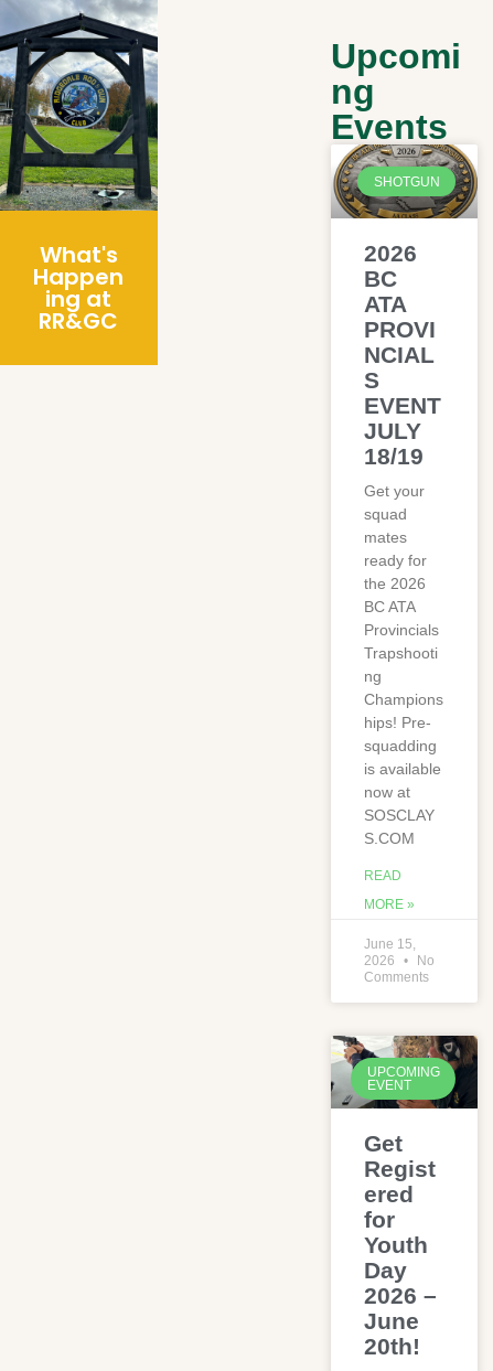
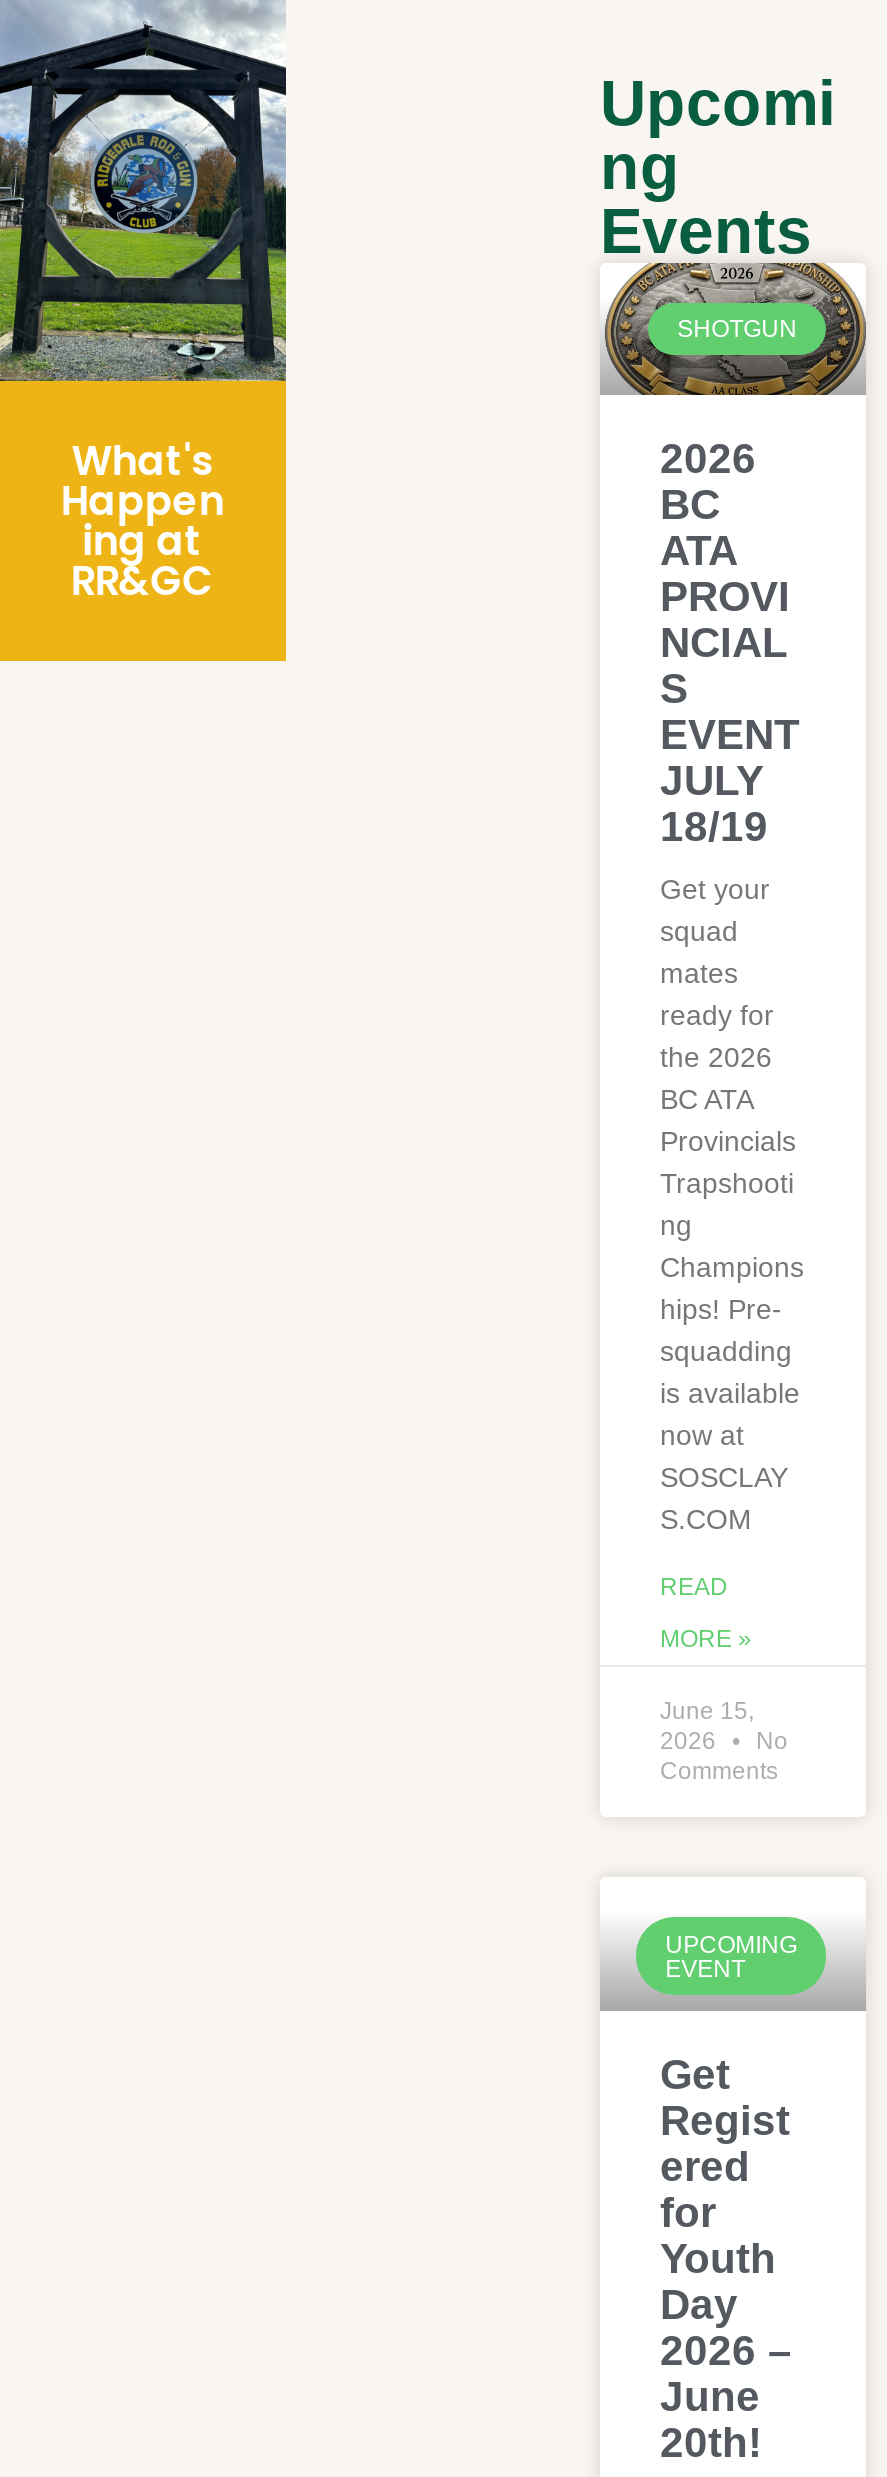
- [image]
+ [image]
